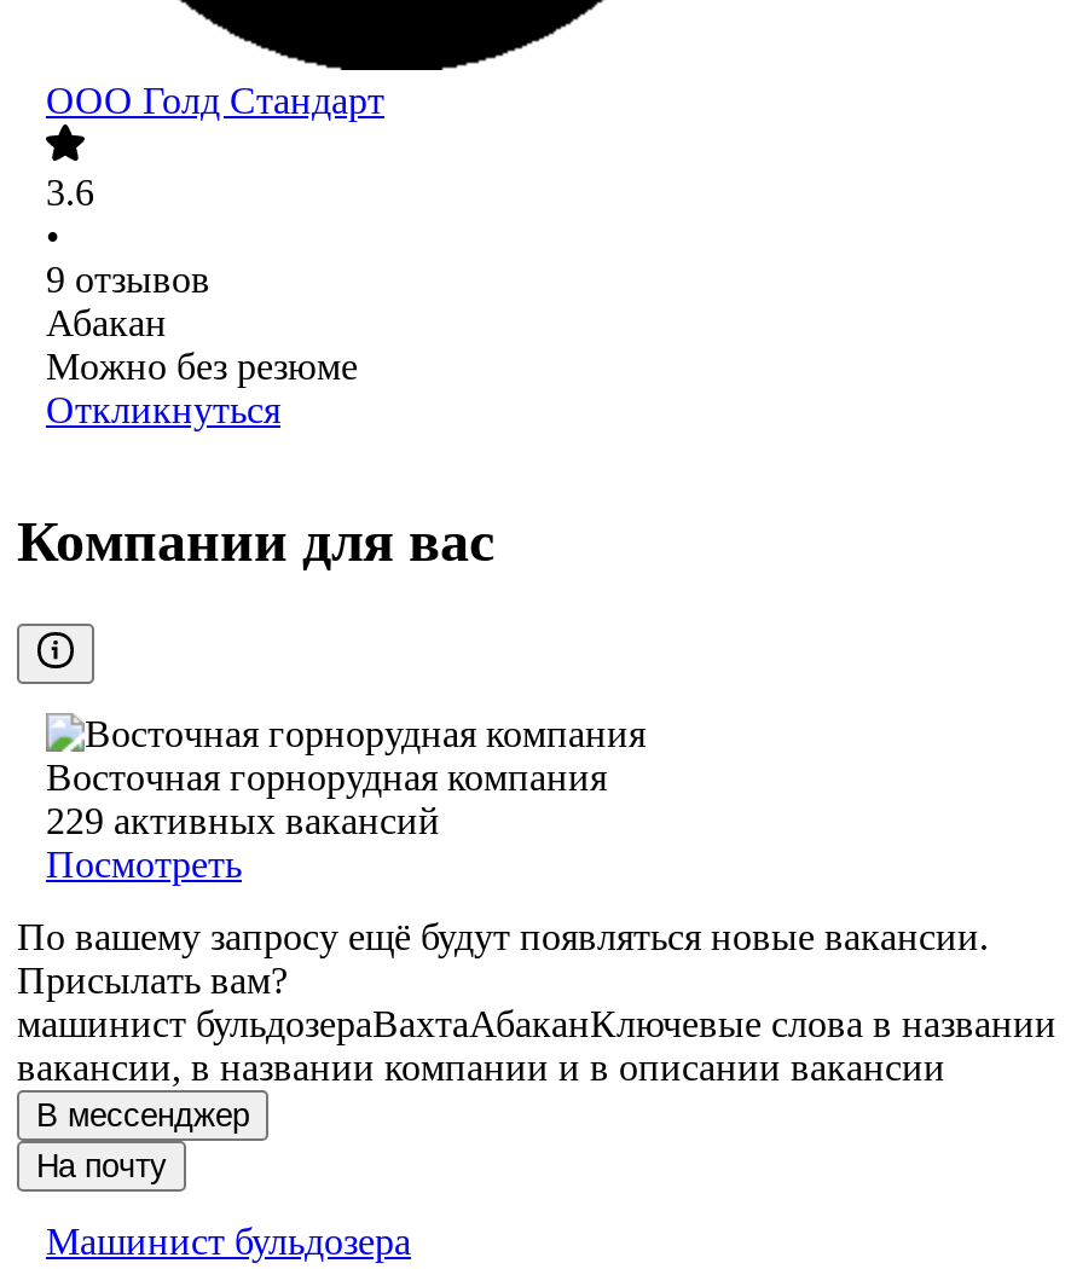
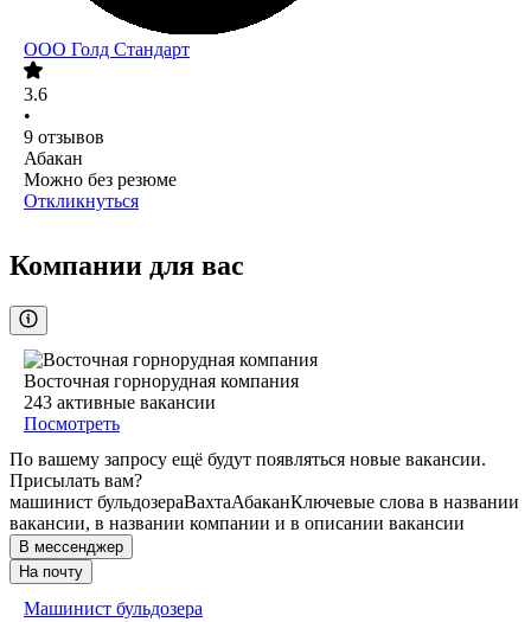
- 229 активных вакансий
+ 243 активные вакансии
